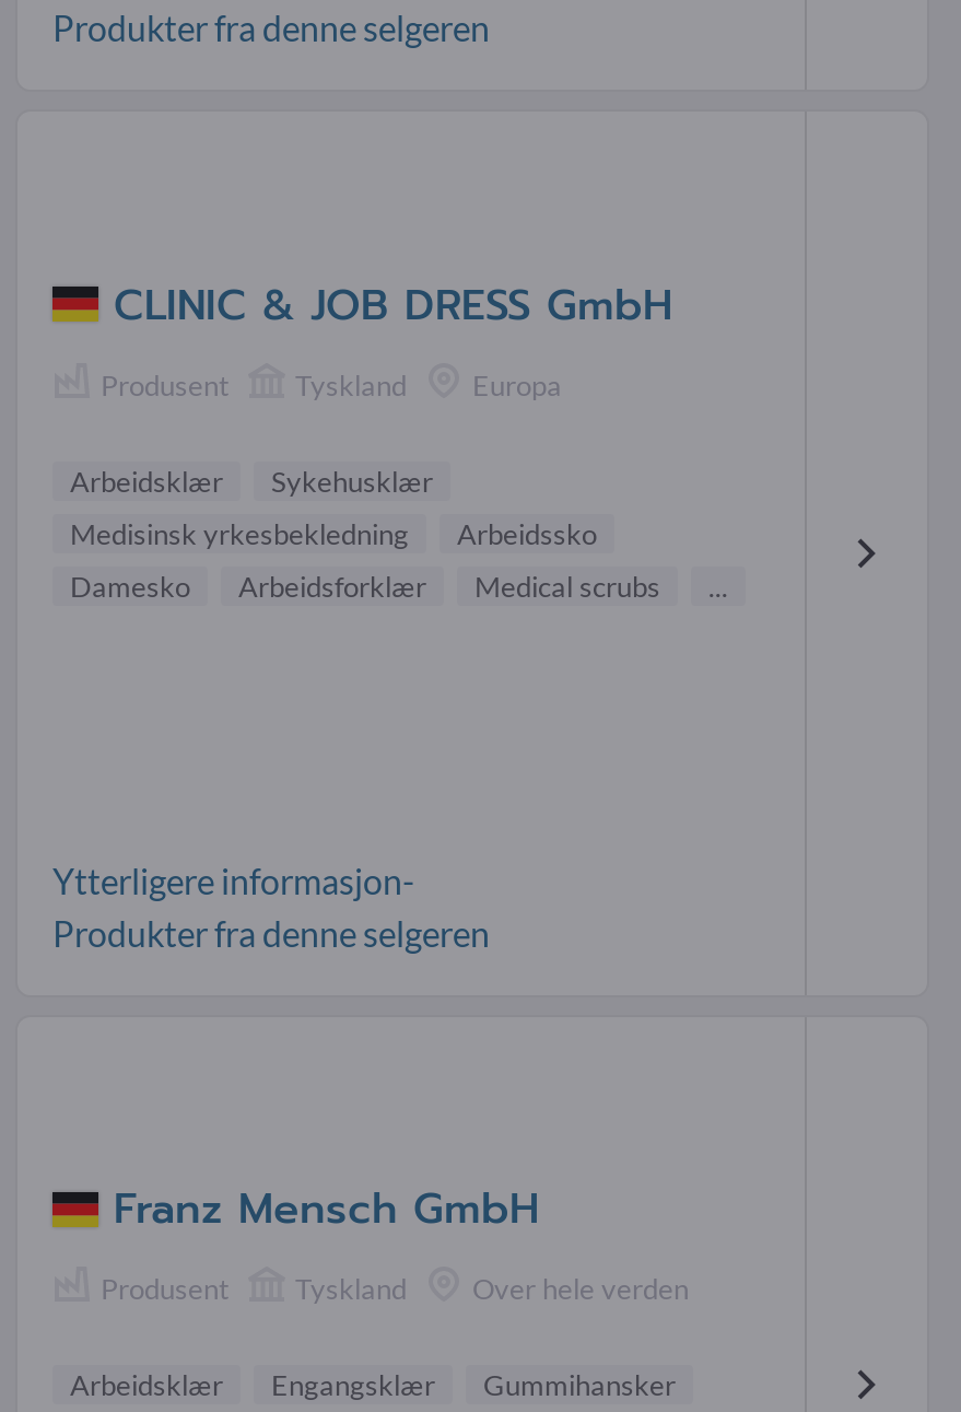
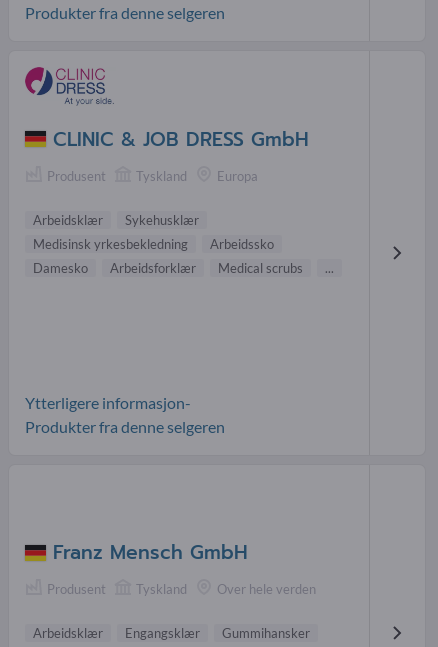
+ [image]
